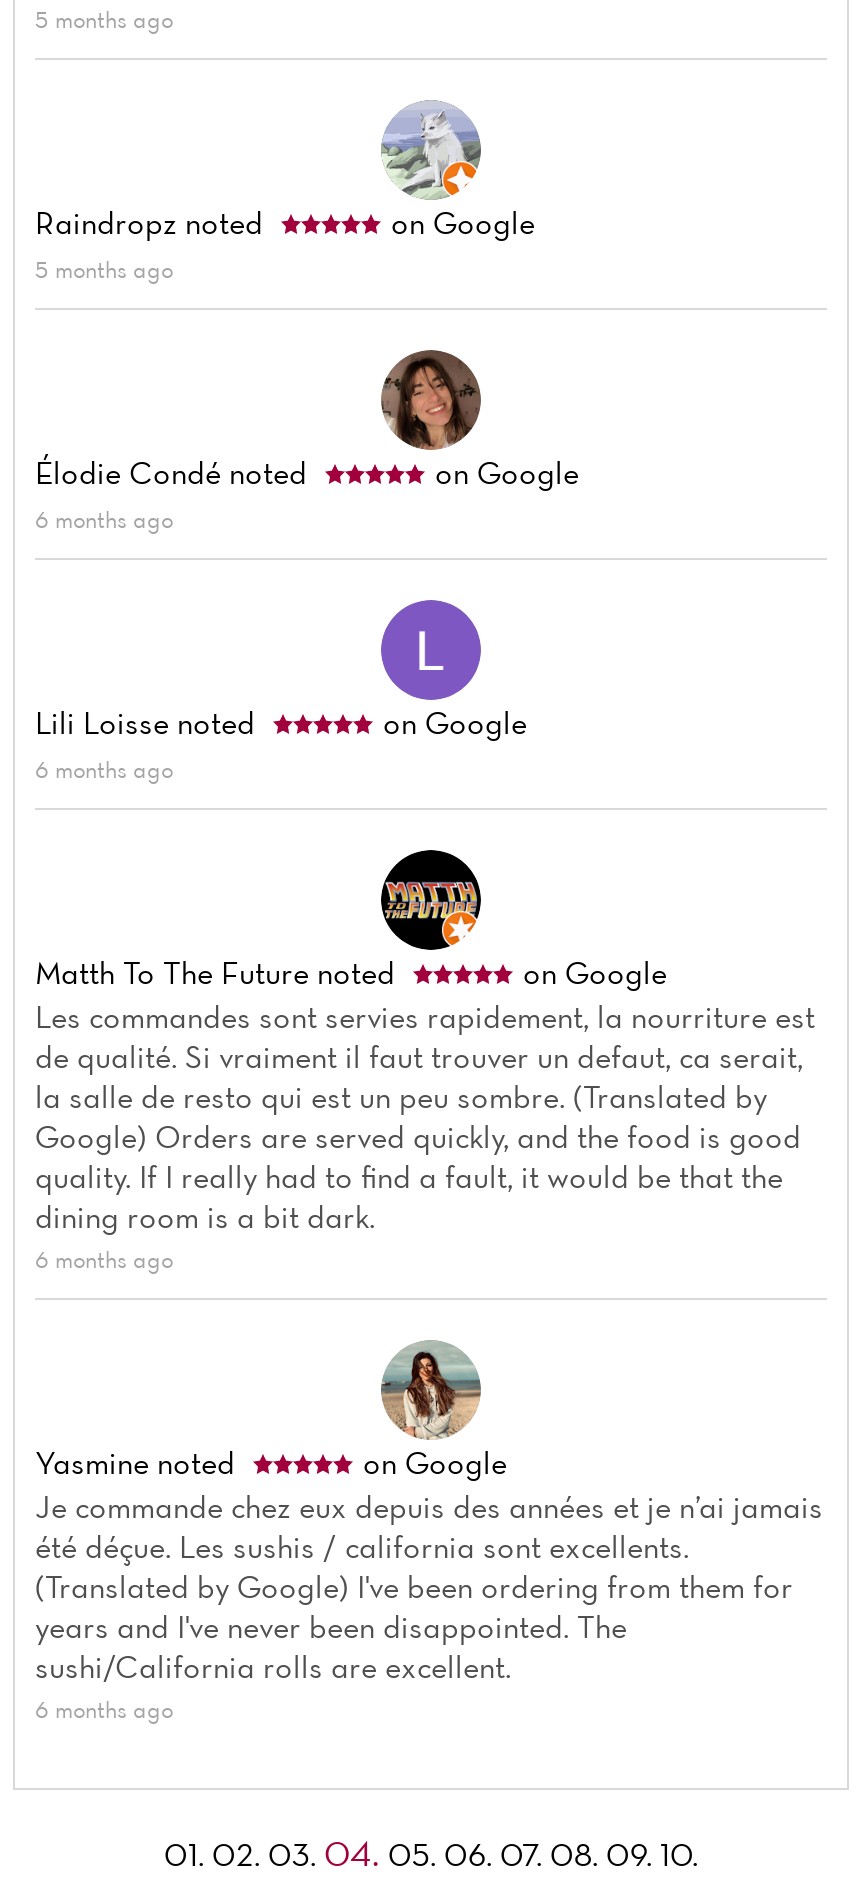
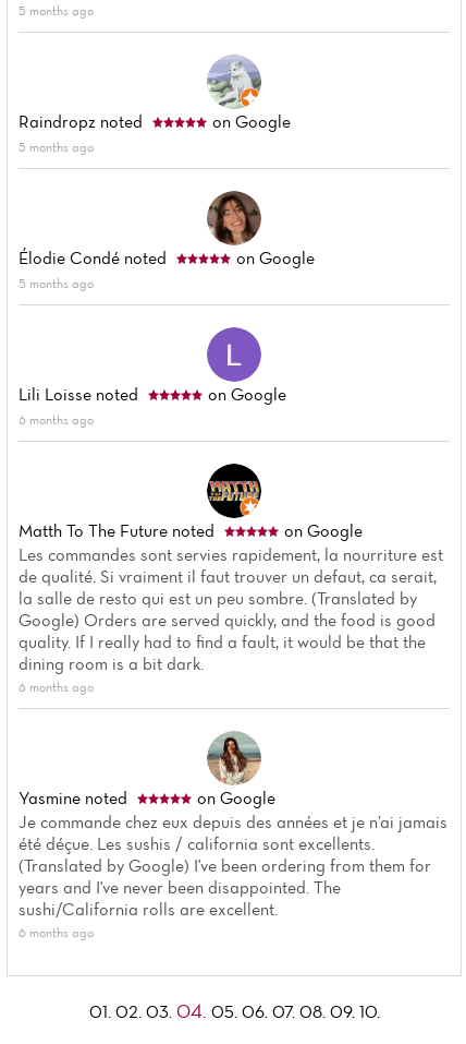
- 6 months ago
+ 5 months ago
